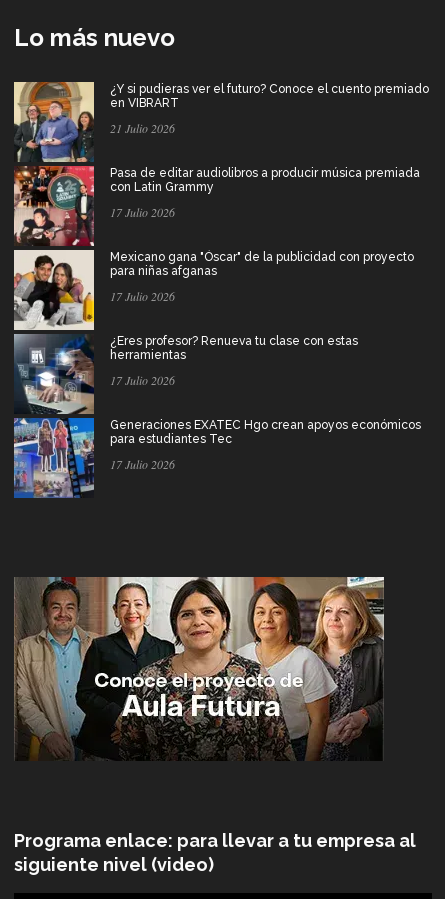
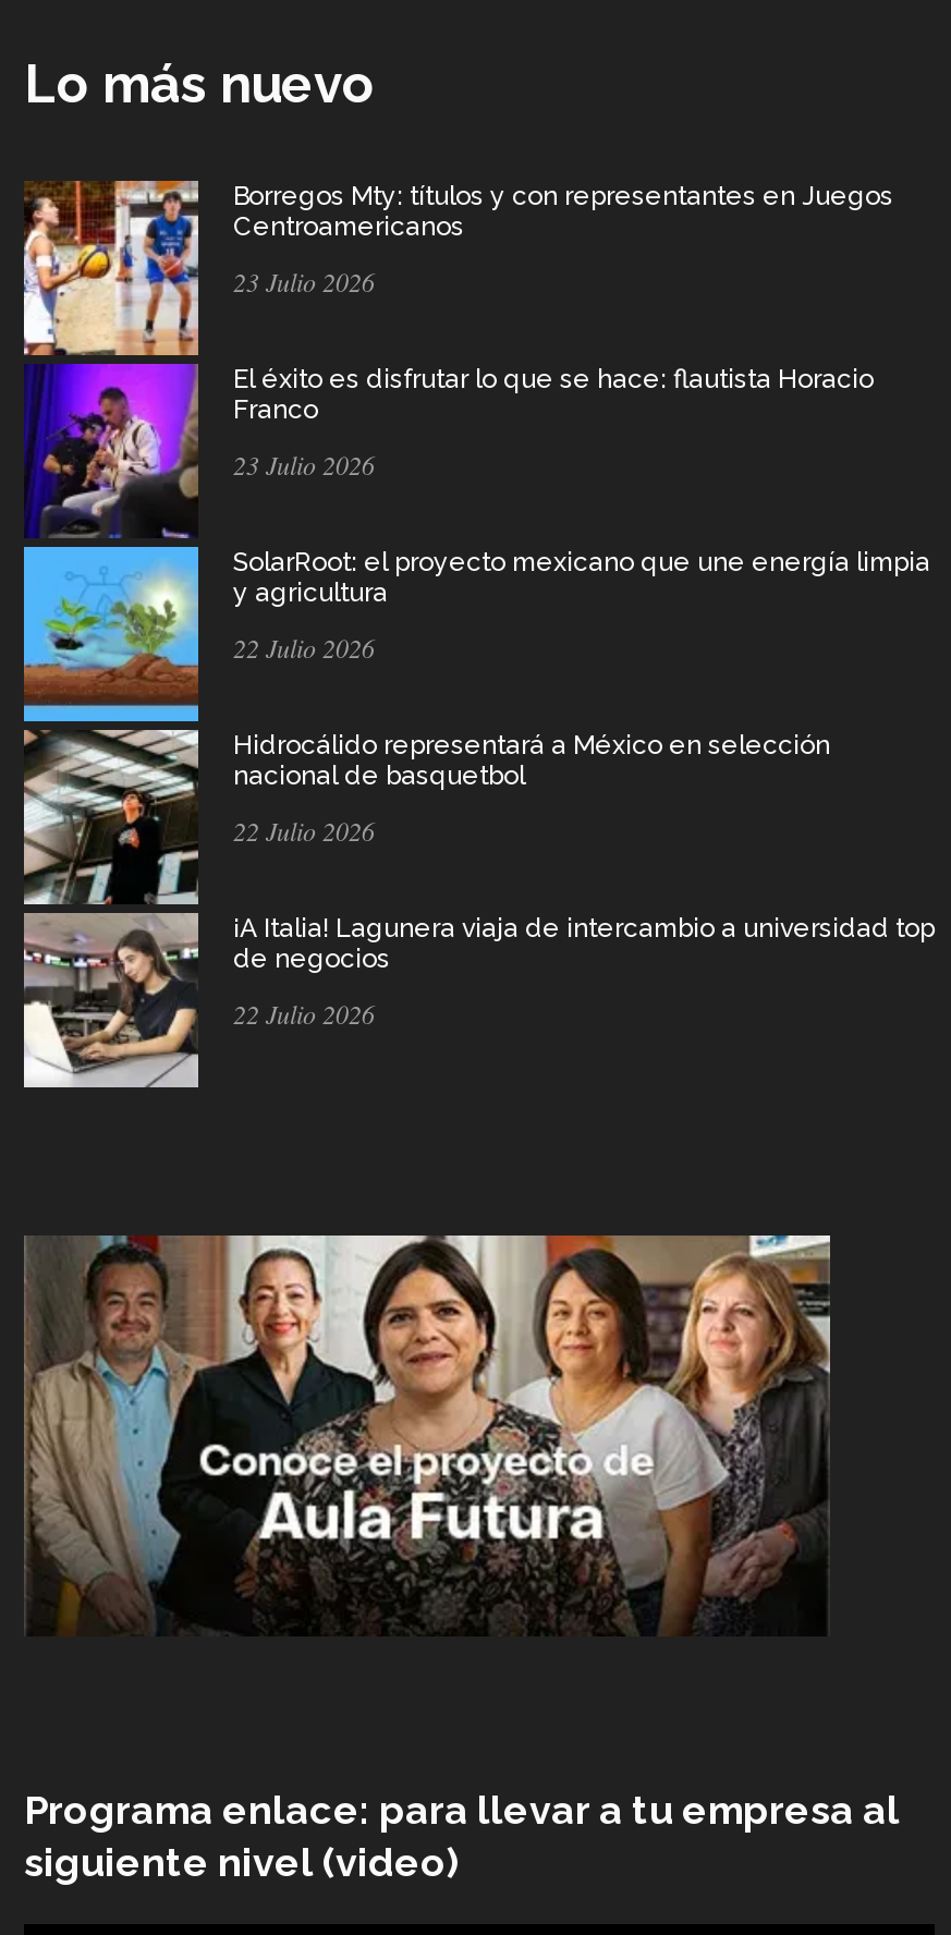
- [image]
- ¿Y si pudieras ver el futuro? Conoce el cuento premiado
- en VIBRART
+ [image]
+ Borregos Mty: títulos y con representantes en Juegos
+ Centroamericanos

- 21 Julio 2026
+ 23 Julio 2026

- Pasa de editar audiolibros a producir música premiada
- con Latin Grammy
+ El éxito es disfrutar lo que se hace: flautista Horacio
+ Franco

- 17 Julio 2026
+ 23 Julio 2026

- Mexicano gana "Óscar" de la publicidad con proyecto
- para niñas afganas
+ SolarRoot: el proyecto mexicano que une energía limpia
+ y agricultura

- 17 Julio 2026
+ 22 Julio 2026

- ¿Eres profesor? Renueva tu clase con estas
- herramientas
+ Hidrocálido representará a México en selección
+ nacional de basquetbol

- 17 Julio 2026
+ 22 Julio 2026

- Generaciones EXATEC Hgo crean apoyos económicos
- para estudiantes Tec
+ ¡A Italia! Lagunera viaja de intercambio a universidad top
+ de negocios

- 17 Julio 2026
+ 22 Julio 2026
